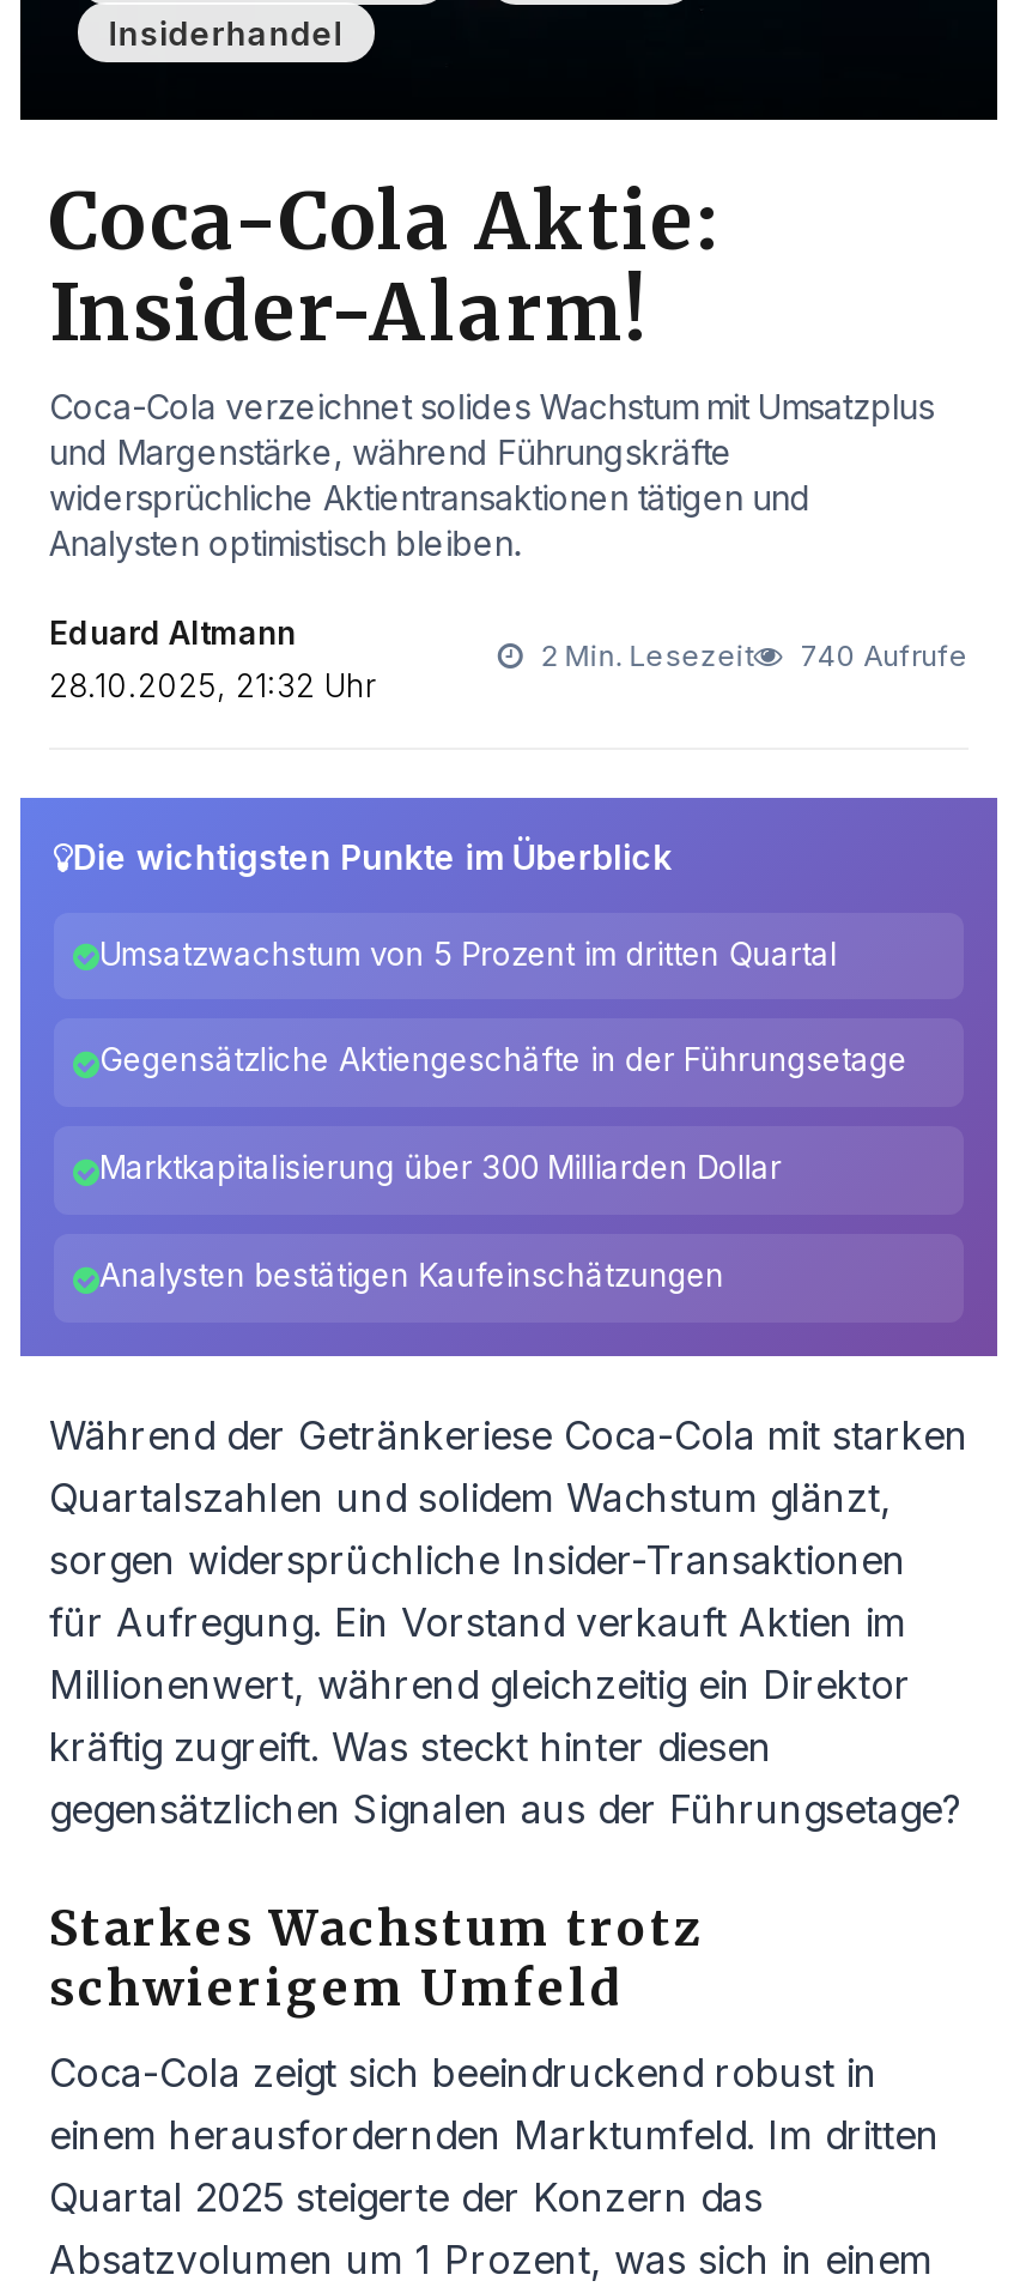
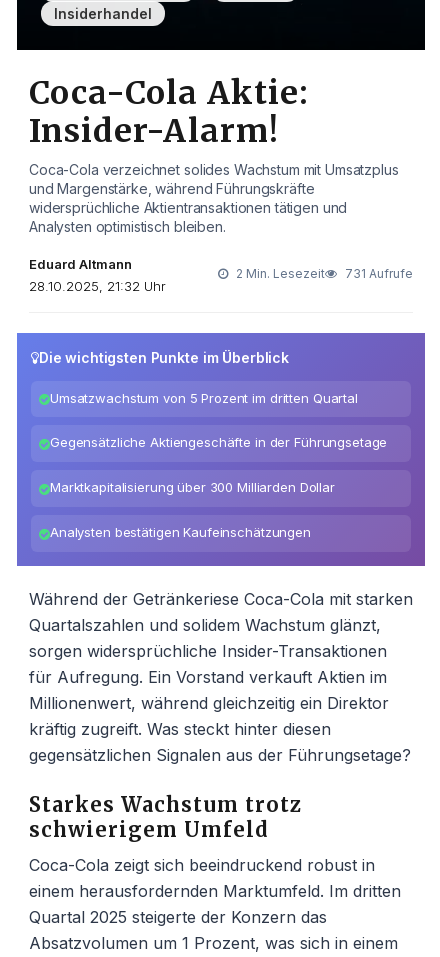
- 2 Min. Lesezeit 740 Aufrufe
+ 2 Min. Lesezeit 731 Aufrufe
